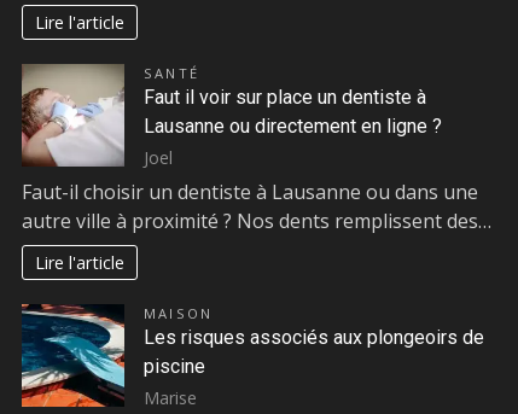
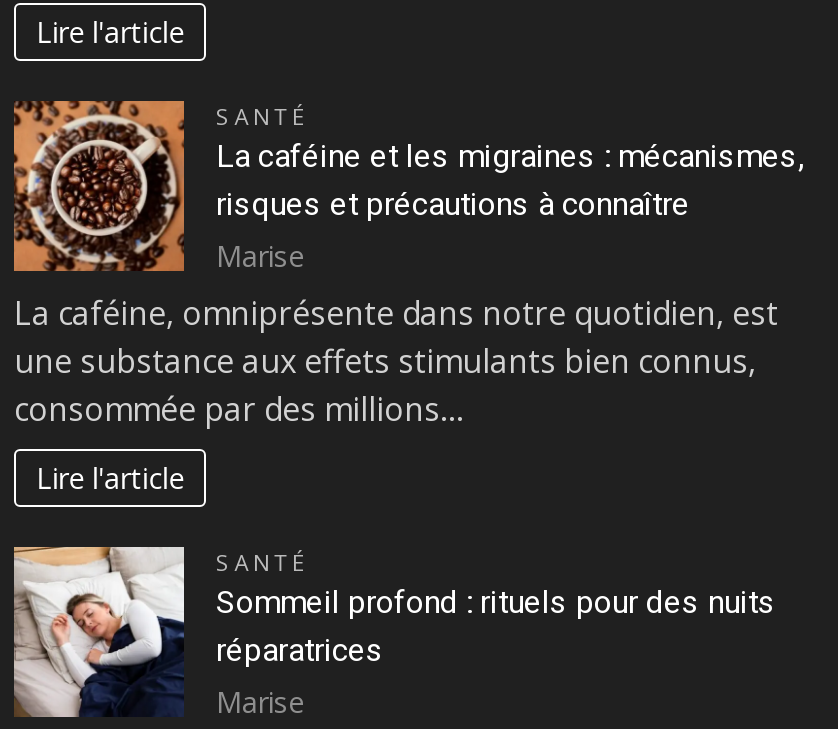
- [image]
- Faut il voir sur place un dentiste à
- Lausanne ou directement en ligne ?
- Joel
- Faut-il choisir un dentiste à Lausanne ou dans une
- autre ville à proximité ? Nos dents remplissent des…
+ [image]
+ La caféine et les migraines : mécanismes,
+ risques et précautions à connaître
+ Marise
+ La caféine, omniprésente dans notre quotidien, est
+ une substance aux effets stimulants bien connus,
+ consommée par des millions…

- [image]
- MAISON
- Les risques associés aux plongeoirs de
- piscine
+ [image]
+ SANTÉ
+ Sommeil profond : rituels pour des nuits
+ réparatrices
